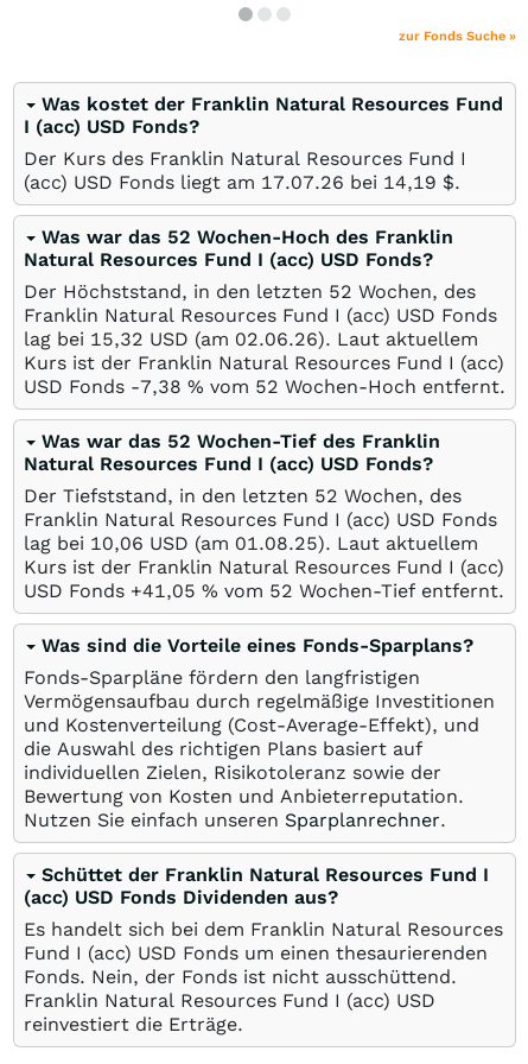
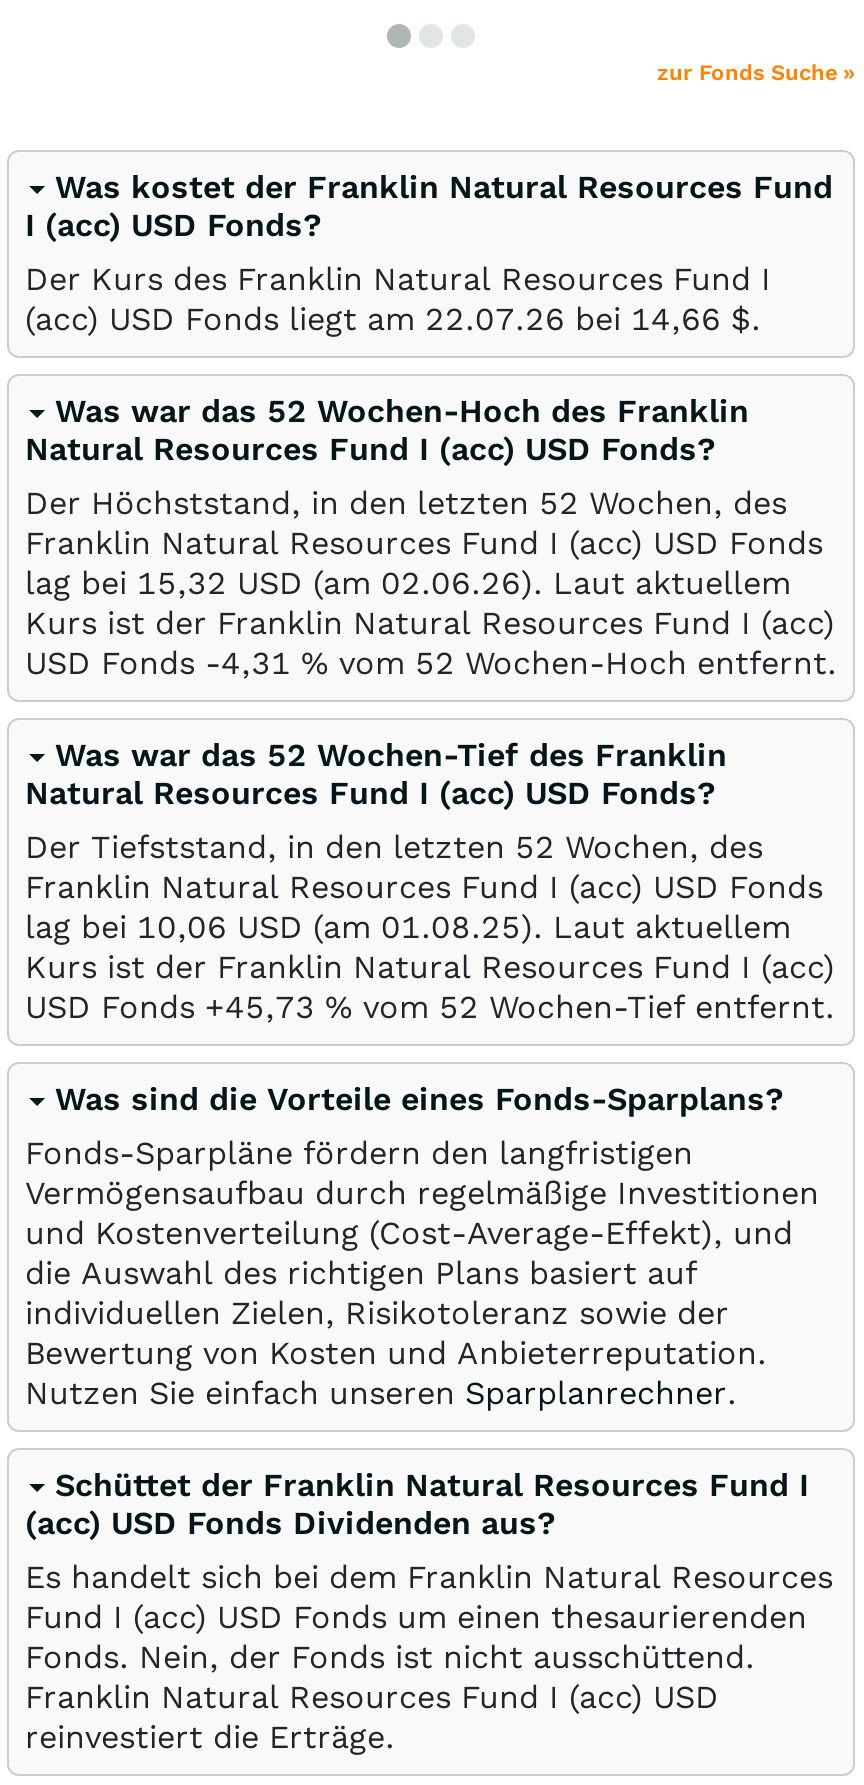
- (acc) USD Fonds liegt am 17.07.26 bei 14,19 $.
+ (acc) USD Fonds liegt am 22.07.26 bei 14,66 $.

- USD Fonds -7,38% vom 52 Wochen-Hoch entfernt.
+ USD Fonds -4,31% vom 52 Wochen-Hoch entfernt.

- USD Fonds +41,05% vom 52 Wochen-Tief entfernt.
+ USD Fonds +45,73% vom 52 Wochen-Tief entfernt.
